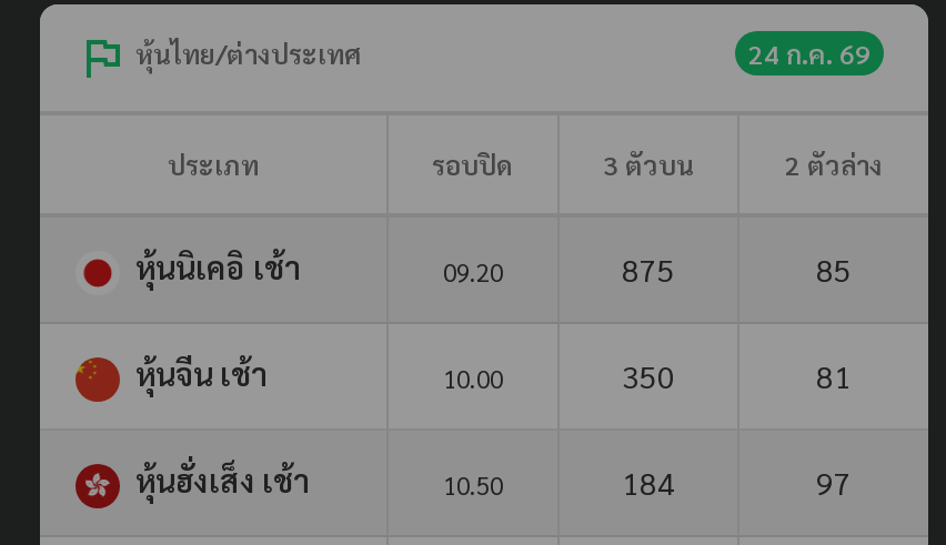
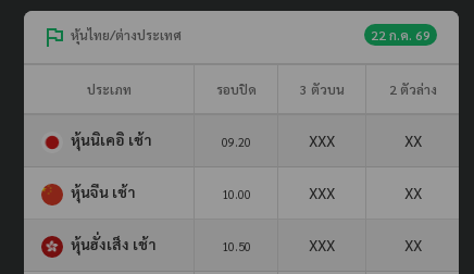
- 24 ก.ค. 69
+ 22 ก.ค. 69

- 875
- 85
+ XXX
+ XX

- 350
- 81
+ XXX
+ XX

- 184
- 97
+ XXX
+ XX
